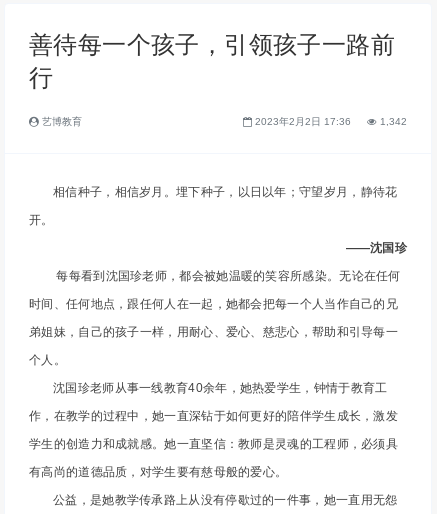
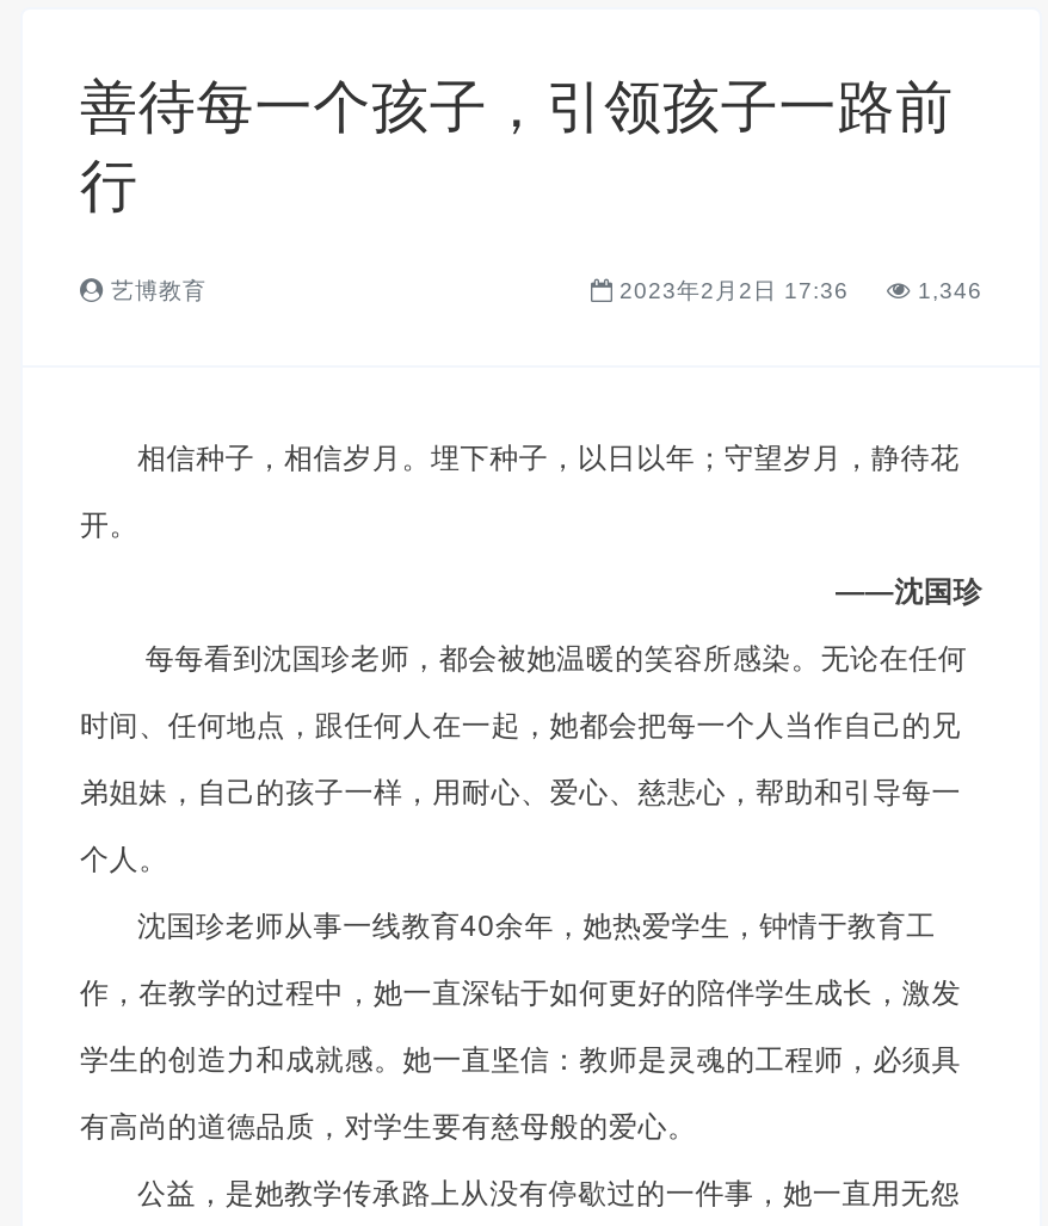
- 1,342
+ 1,346
